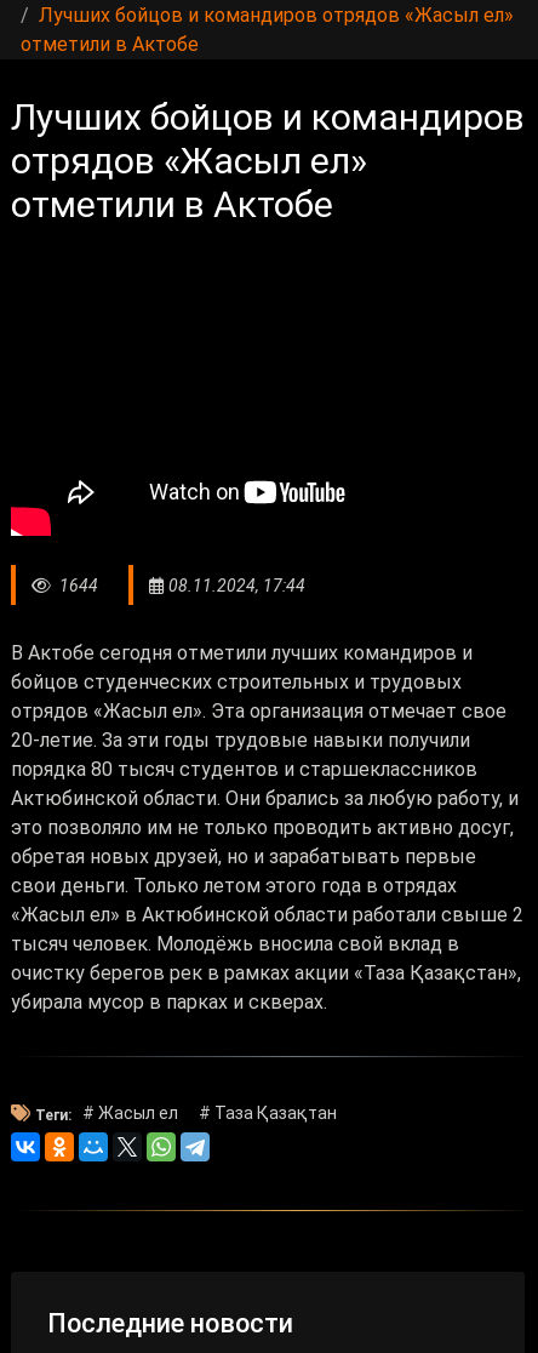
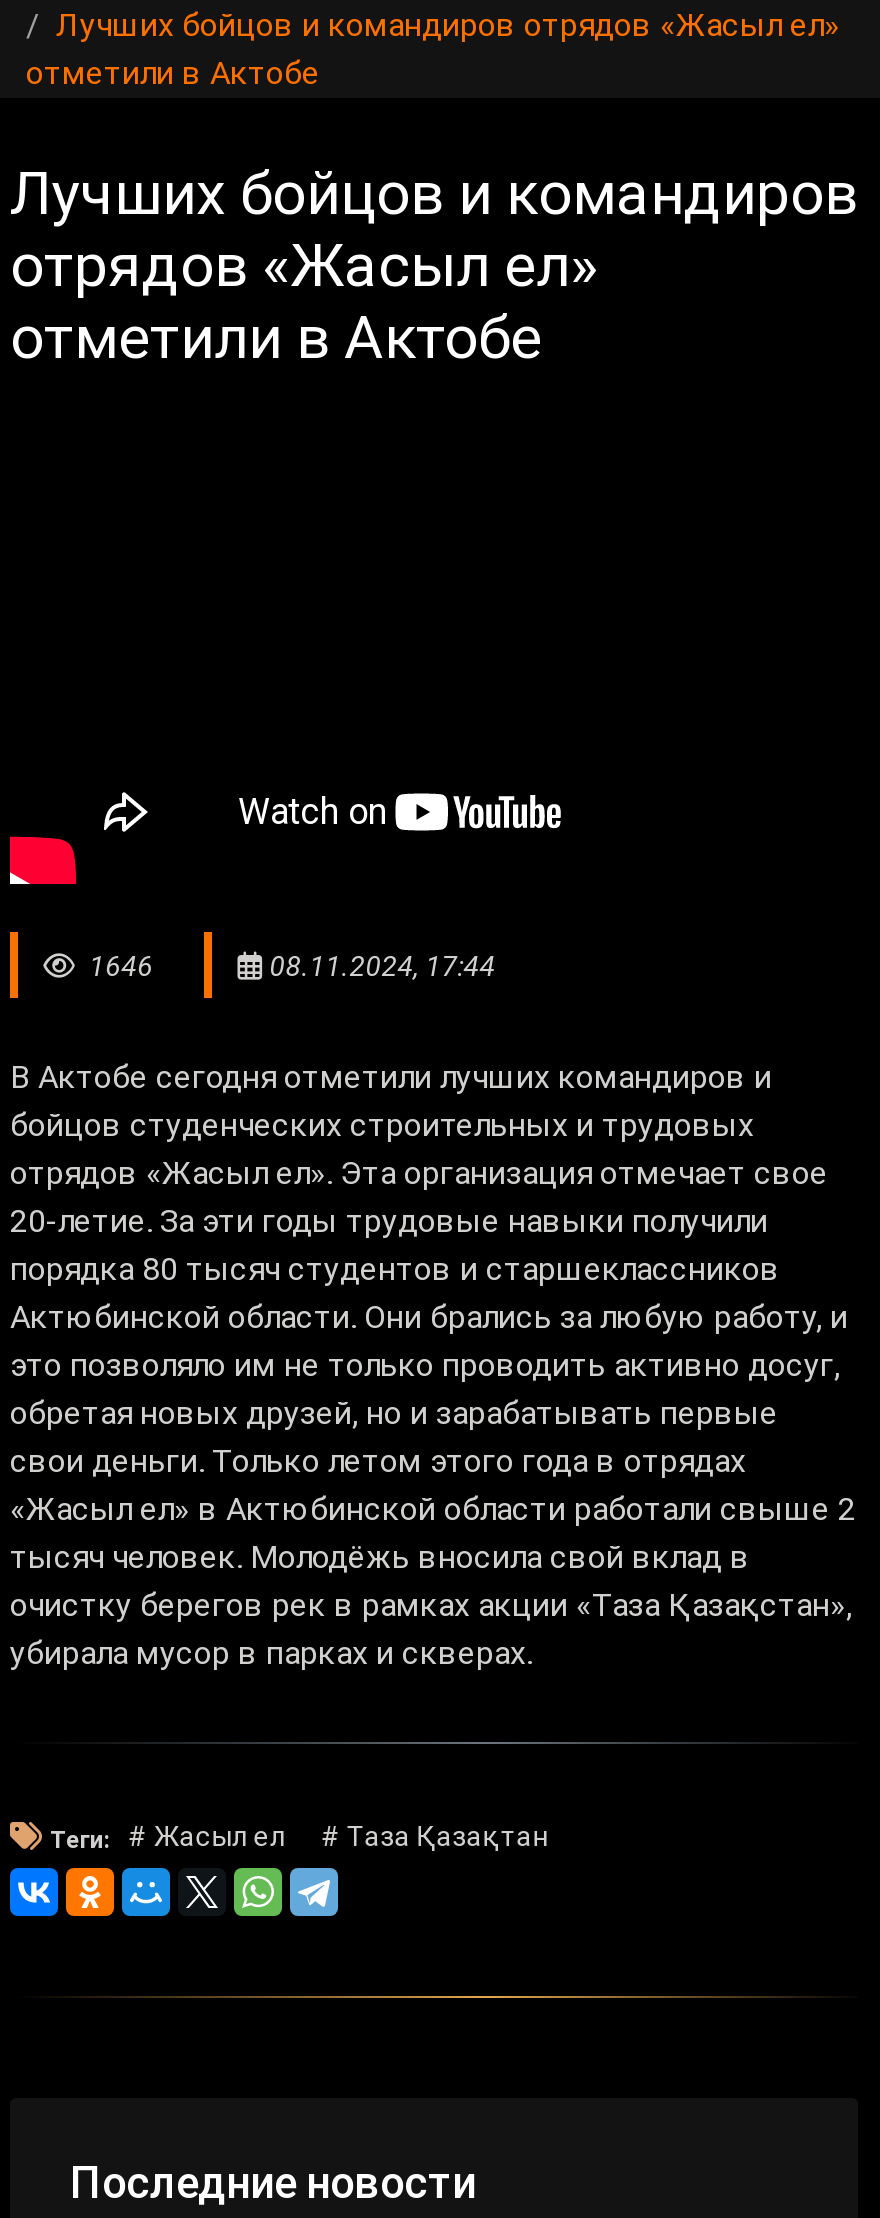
- 1644
+ 1646
